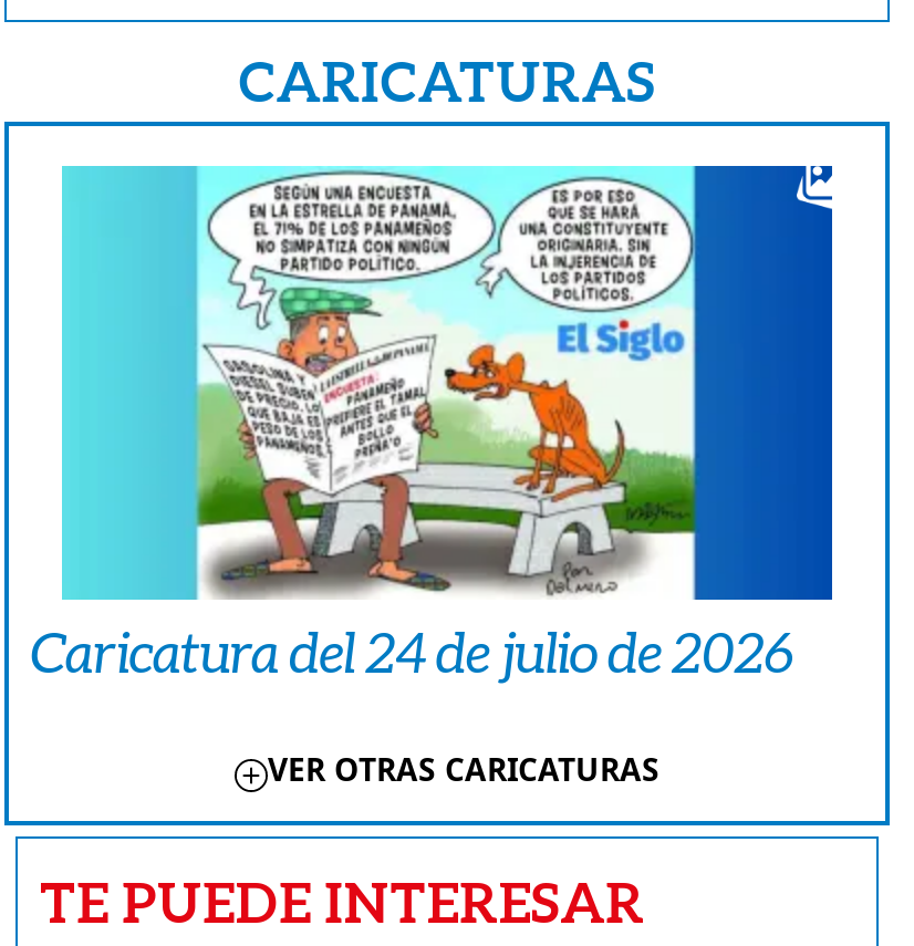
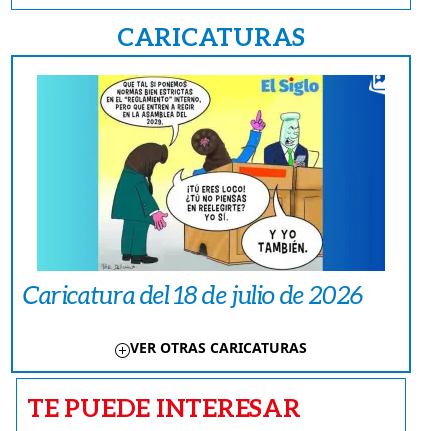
- [image]
- Caricatura del 24 de julio de 2026
+ [image]
+ Caricatura del 18 de julio de 2026
